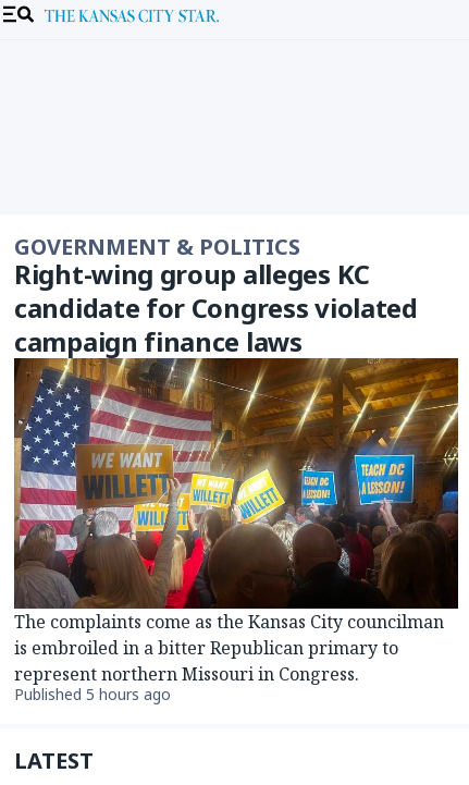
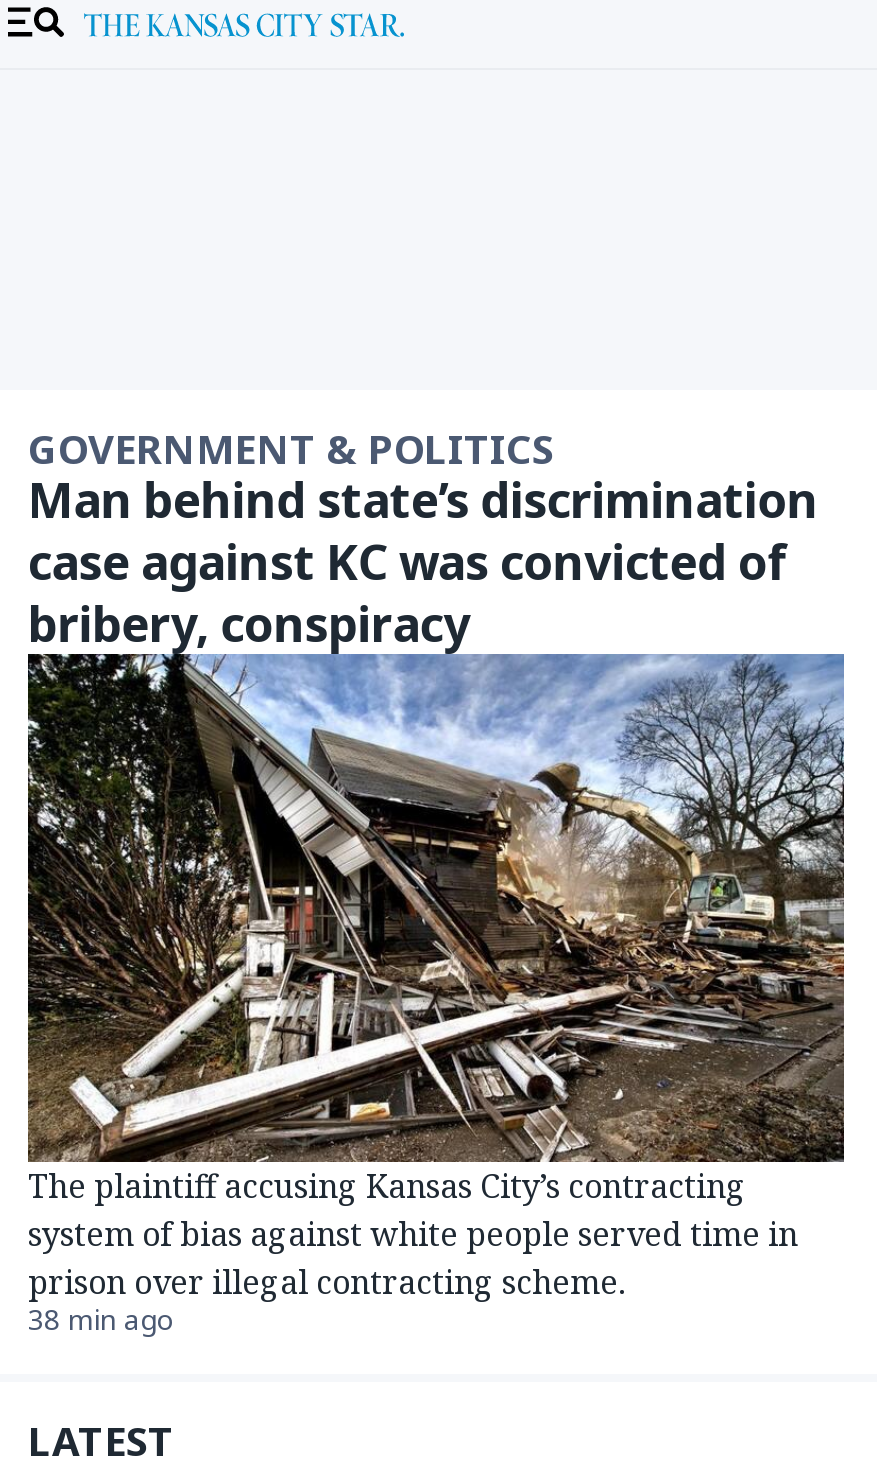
- [image]
- Right-wing group alleges KC
- candidate for Congress violated
- campaign finance laws
+ [image]
+ Man behind state’s discrimination
+ case against KC was convicted of
+ bribery, conspiracy

- The complaints come as the Kansas City councilman
- is embroiled in a bitter Republican primary to
- represent northern Missouri in Congress.
- Published 5 hours ago
+ The plaintiff accusing Kansas City’s contracting
+ system of bias against white people served time in
+ prison over illegal contracting scheme.
+ 38 min ago
